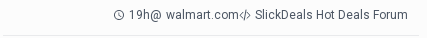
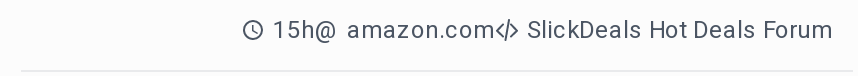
- 19h@ walmart.com SlickDeals Hot Deals Forum
+ 15h@ amazon.com SlickDeals Hot Deals Forum
